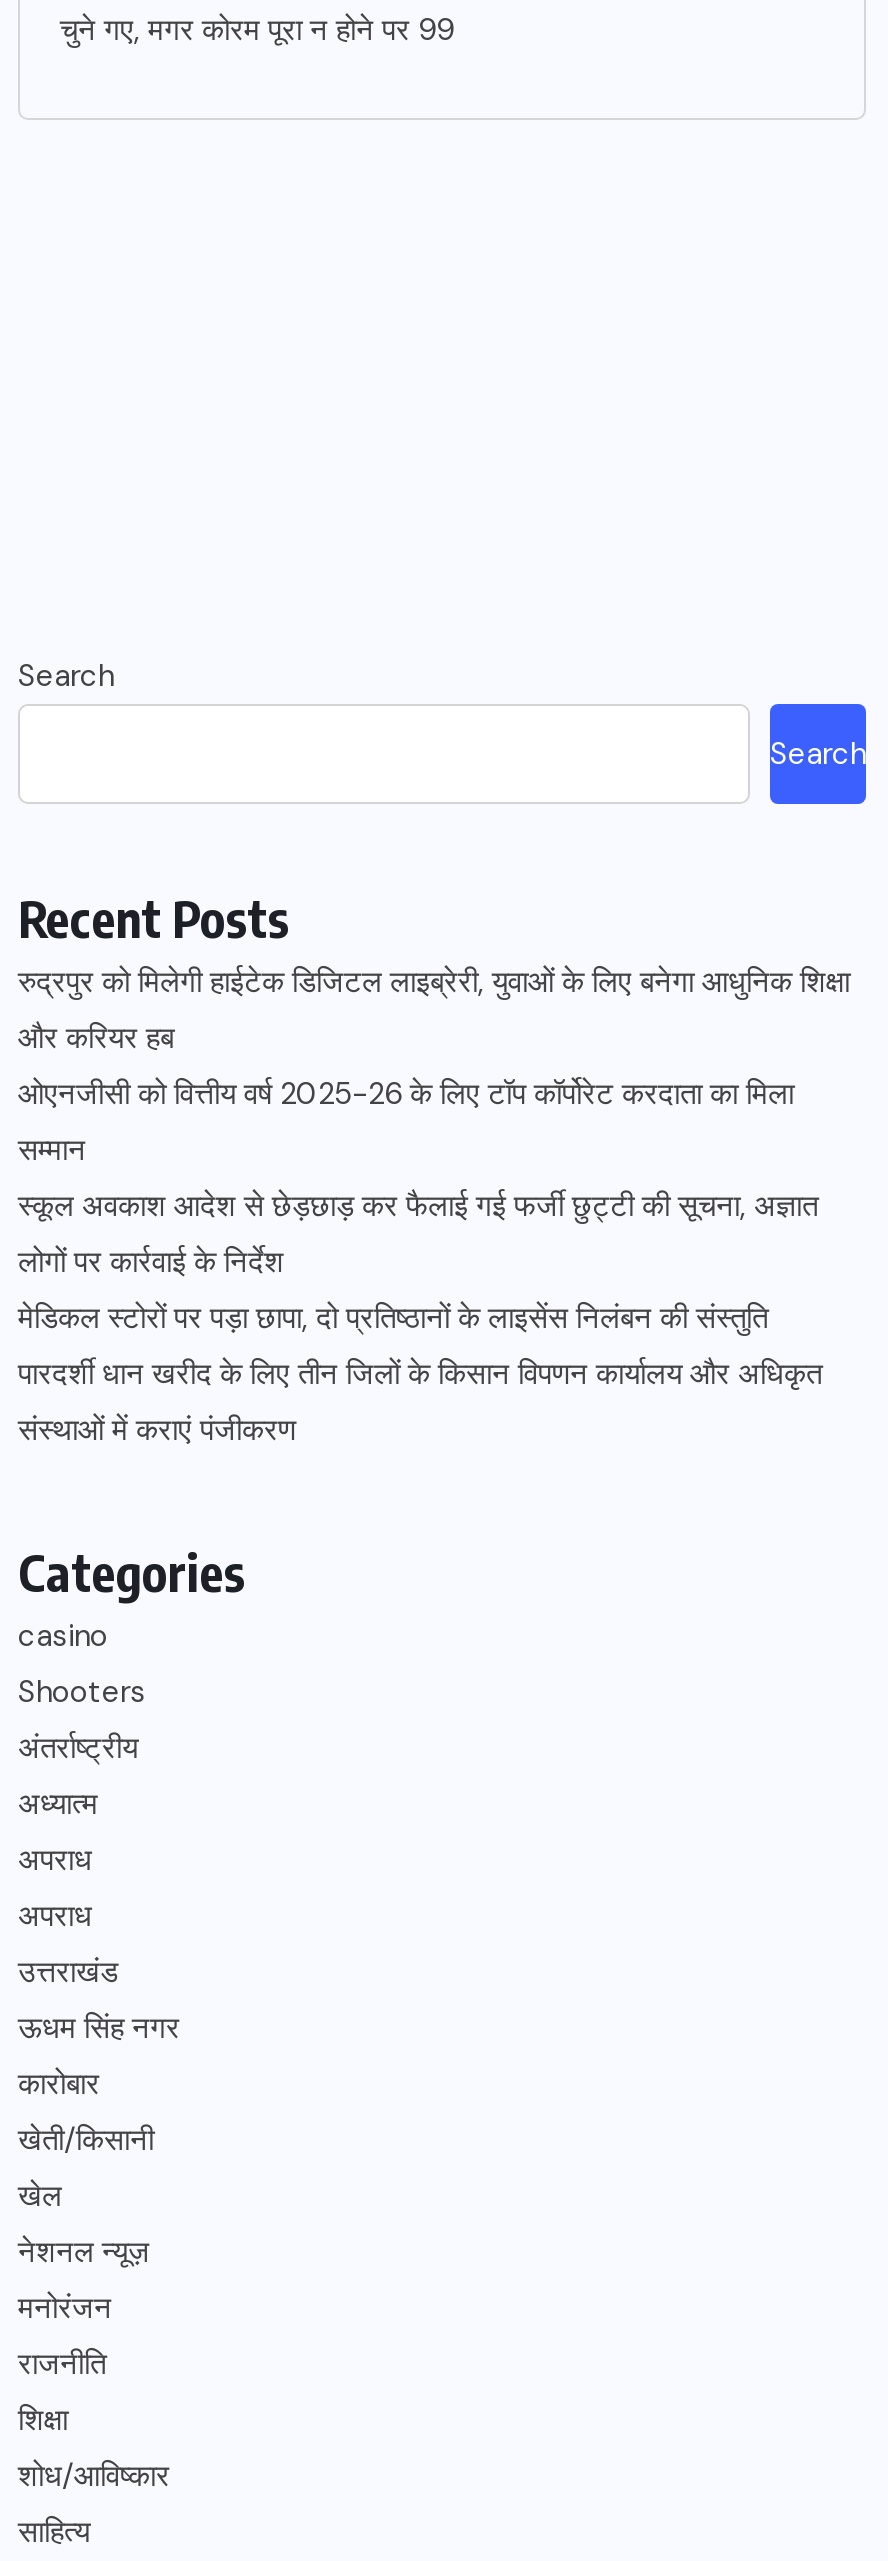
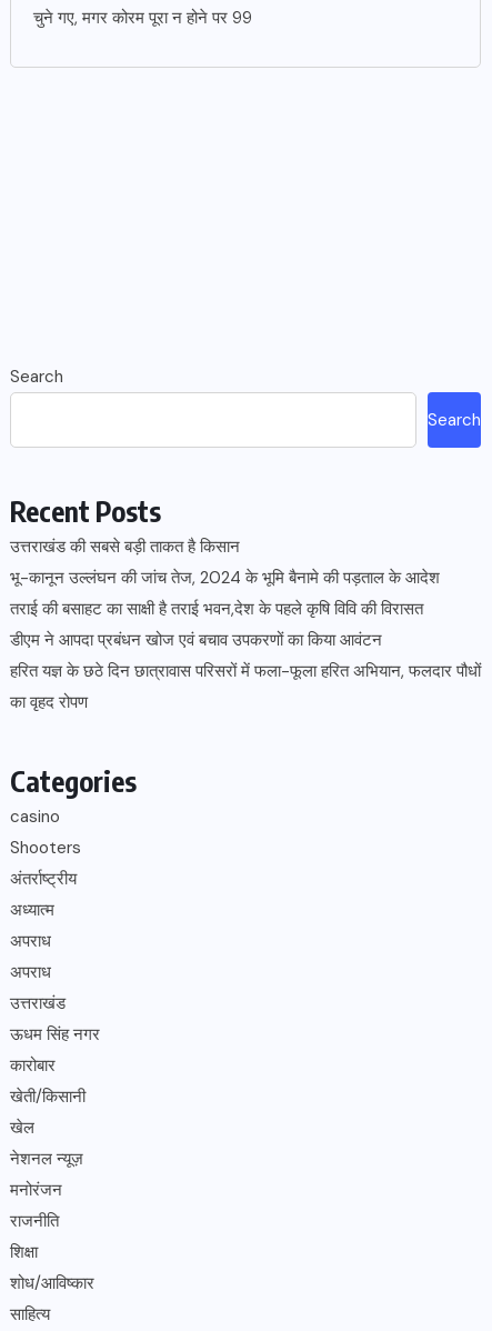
- रुद्रपुर को मिलेगी हाईटेक डिजिटल लाइब्रेरी, युवाओं के लिए बनेगा आधुनिक शिक्षा
- और करियर हब
- ओएनजीसी को वित्तीय वर्ष 2025-26 के लिए टॉप कॉर्पोरेट करदाता का मिला
- सम्मान
- स्कूल अवकाश आदेश से छेड़छाड़ कर फैलाई गई फर्जी छुट्टी की सूचना, अज्ञात
- लोगों पर कार्रवाई के निर्देश
- मेडिकल स्टोरों पर पड़ा छापा, दो प्रतिष्ठानों के लाइसेंस निलंबन की संस्तुति
- पारदर्शी धान खरीद के लिए तीन जिलों के किसान विपणन कार्यालय और अधिकृत
- संस्थाओं में कराएं पंजीकरण
+ उत्तराखंड की सबसे बड़ी ताकत है किसान
+ भू-कानून उल्लंघन की जांच तेज, 2024 के भूमि बैनामे की पड़ताल के आदेश
+ तराई की बसाहट का साक्षी है तराई भवन,देश के पहले कृषि विवि की विरासत
+ डीएम ने आपदा प्रबंधन खोज एवं बचाव उपकरणों का किया आवंटन
+ हरित यज्ञ के छठे दिन छात्रावास परिसरों में फला-फूला हरित अभियान, फलदार पौधों
+ का वृहद रोपण
